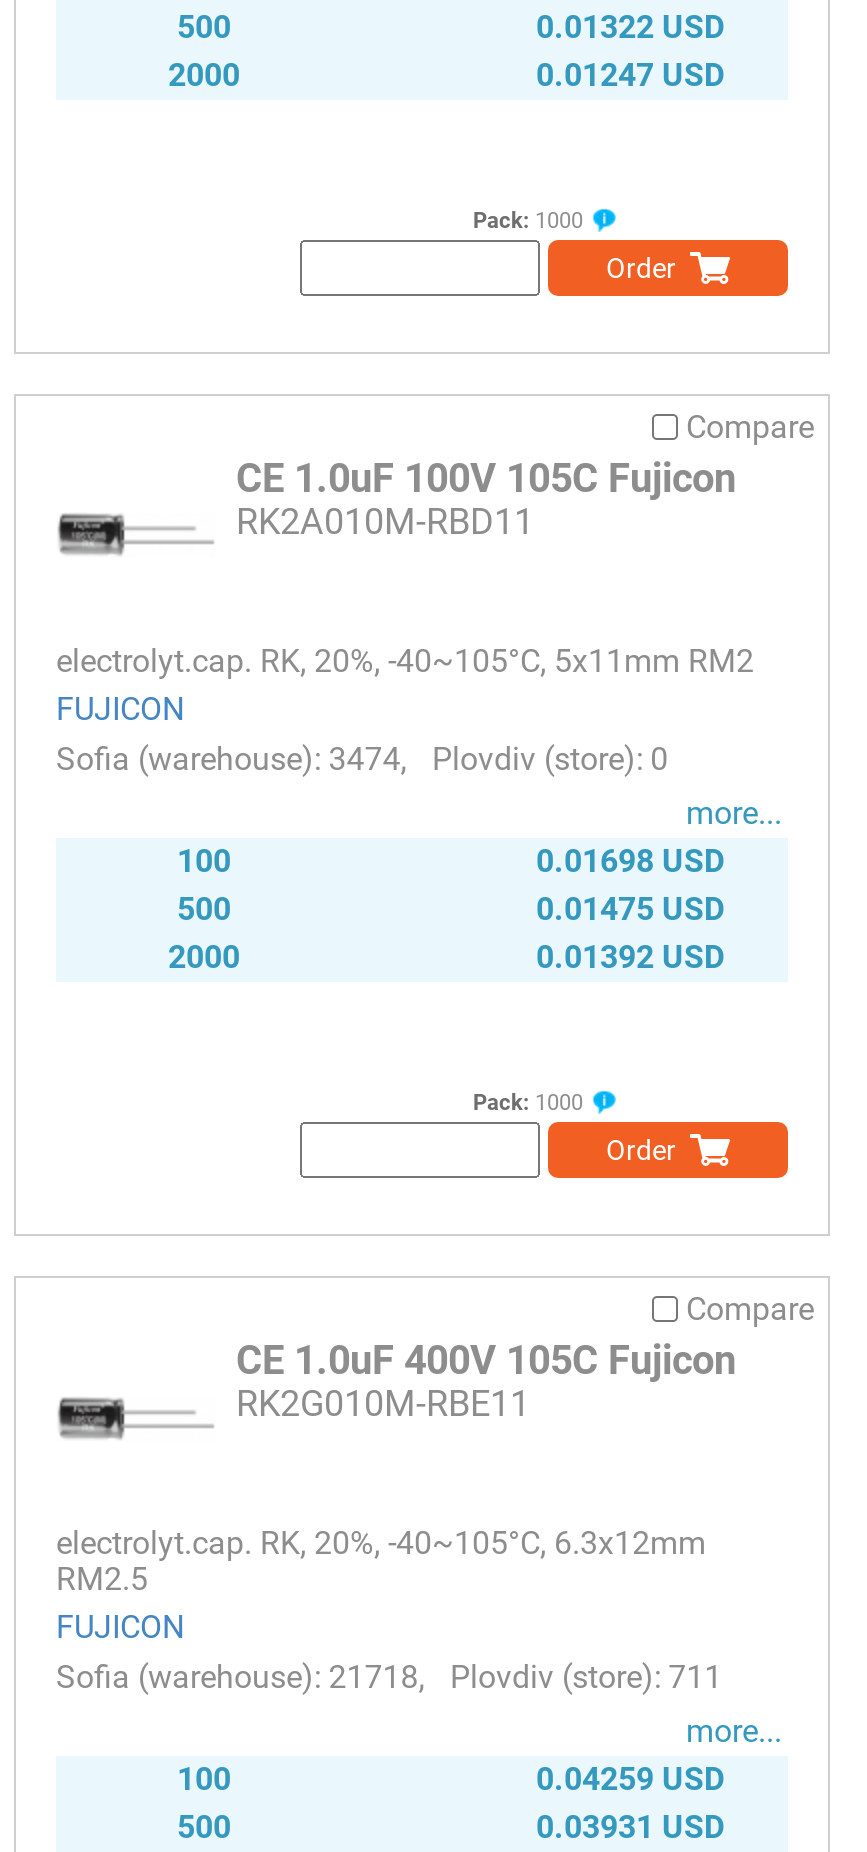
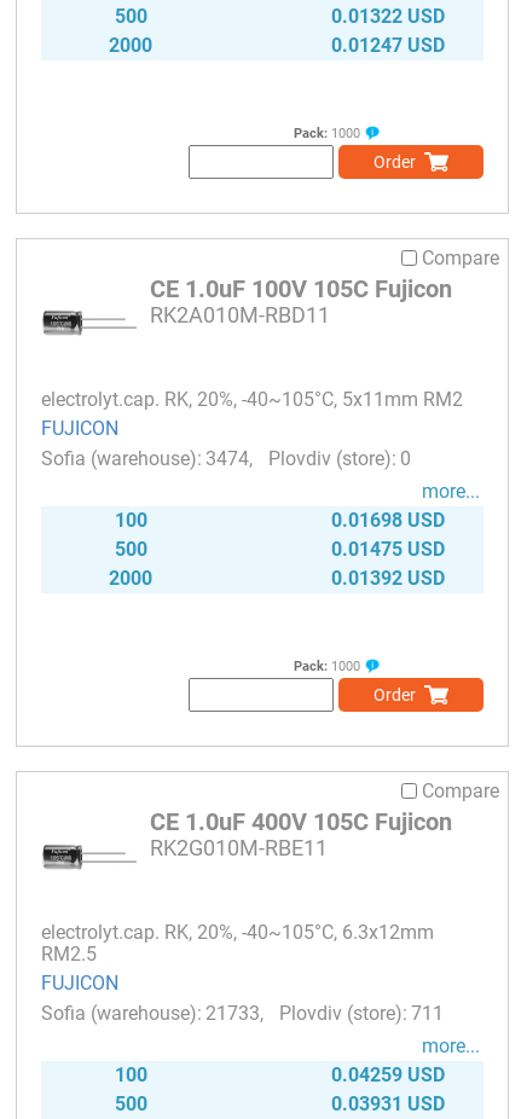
- 21718
+ 21733
